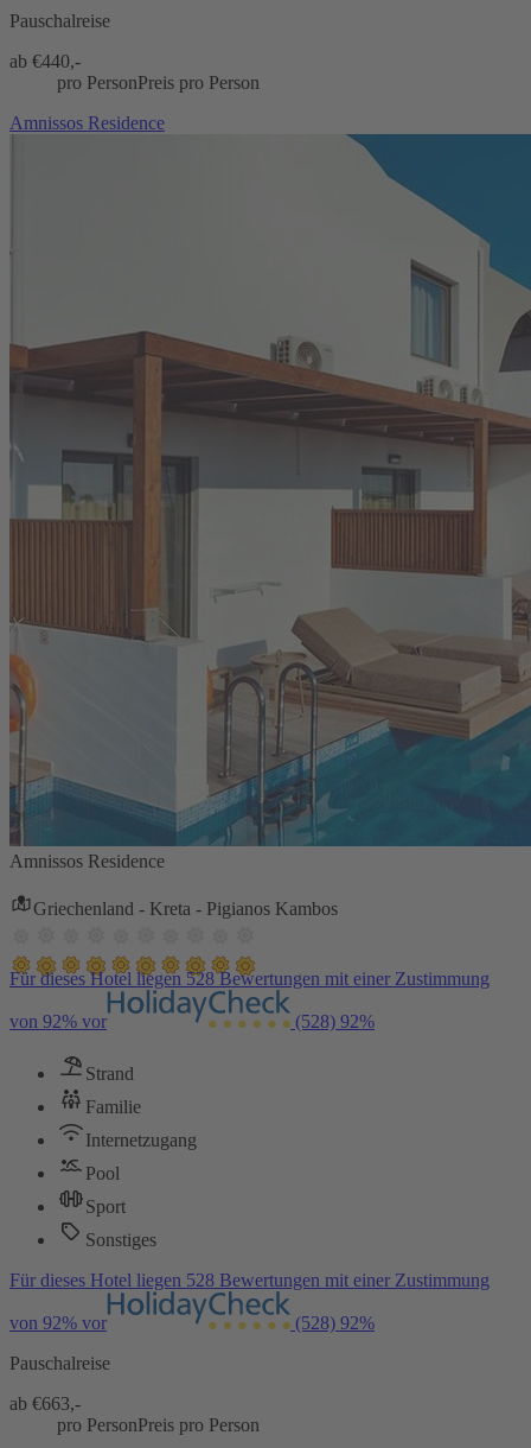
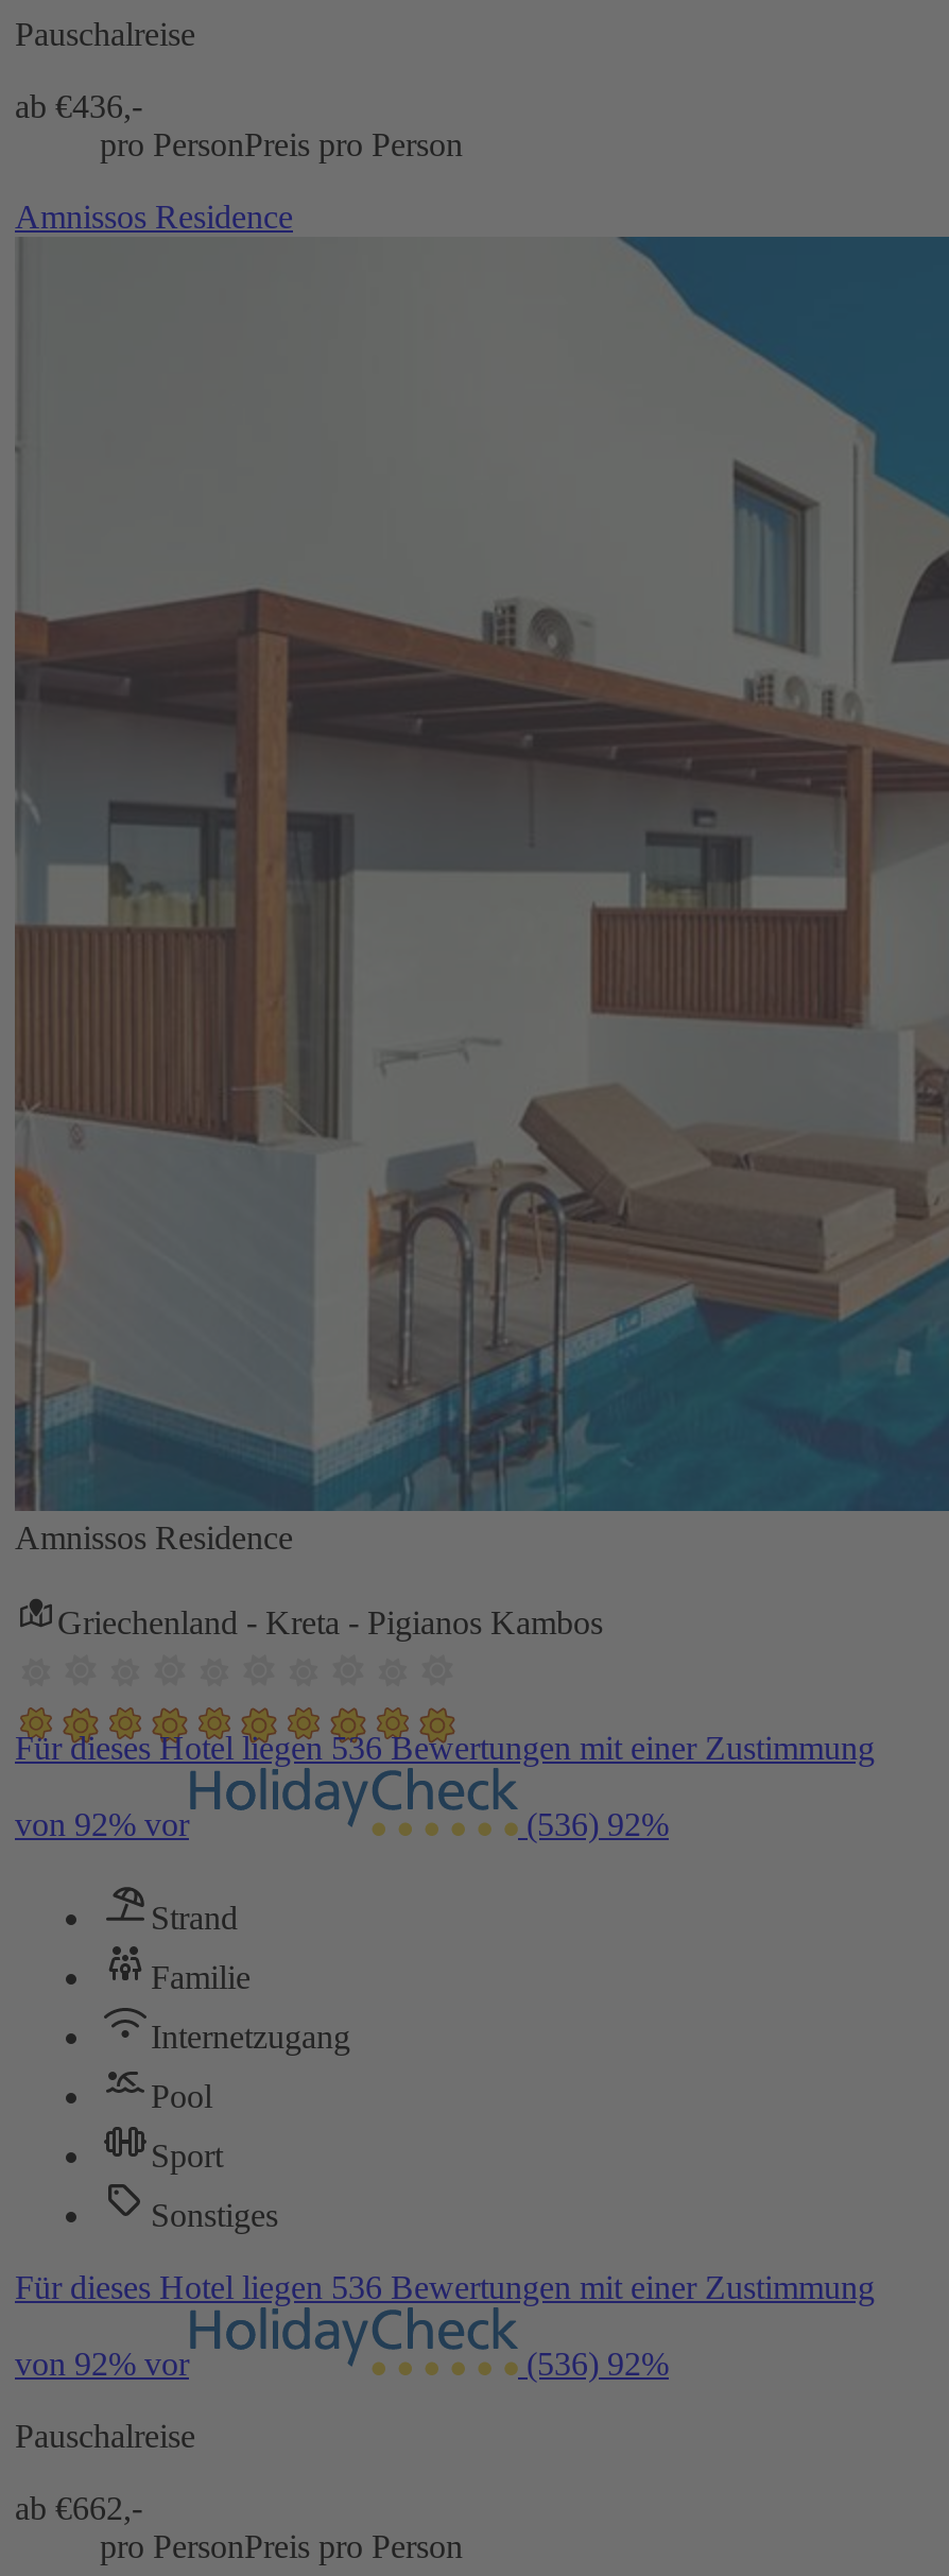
- ab €440,-
+ ab €436,-

- Für dieses Hotel liegen 528 Bewertungen mit einer Zustimmung
+ Für dieses Hotel liegen 536 Bewertungen mit einer Zustimmung

- (528) 92%
+ (536) 92%

- Für dieses Hotel liegen 528 Bewertungen mit einer Zustimmung
+ Für dieses Hotel liegen 536 Bewertungen mit einer Zustimmung

- (528) 92%
+ (536) 92%

- ab €663,-
+ ab €662,-
